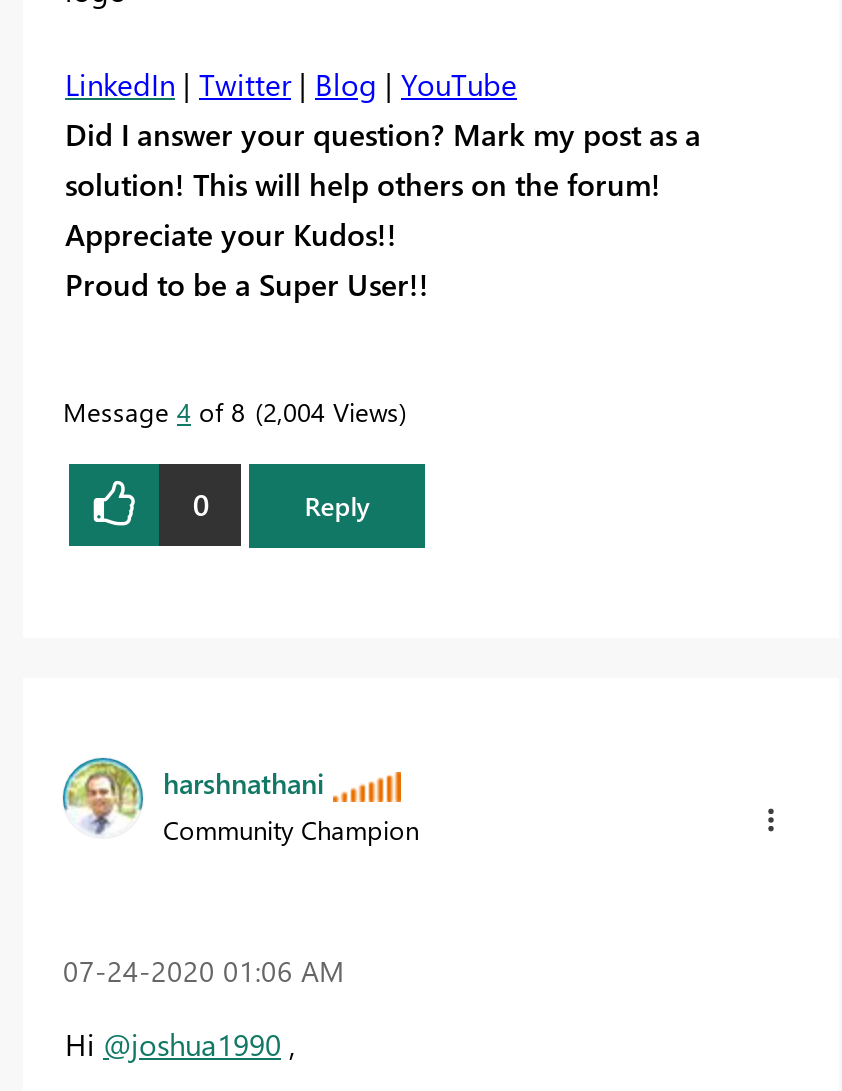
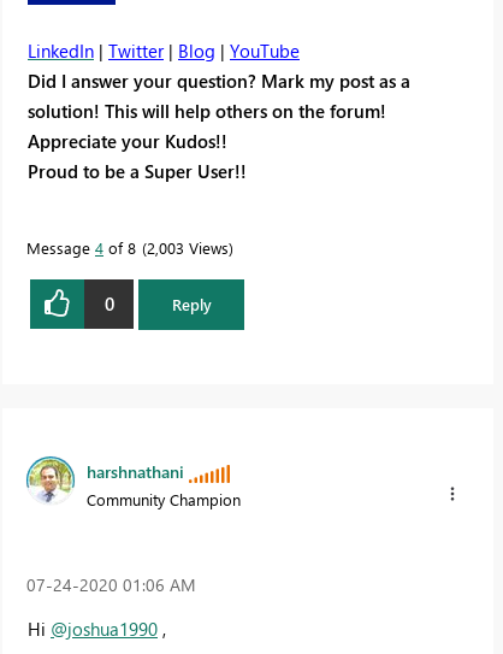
- Message 4 of 8 2,004 Views
+ Message 4 of 8 2,003 Views
